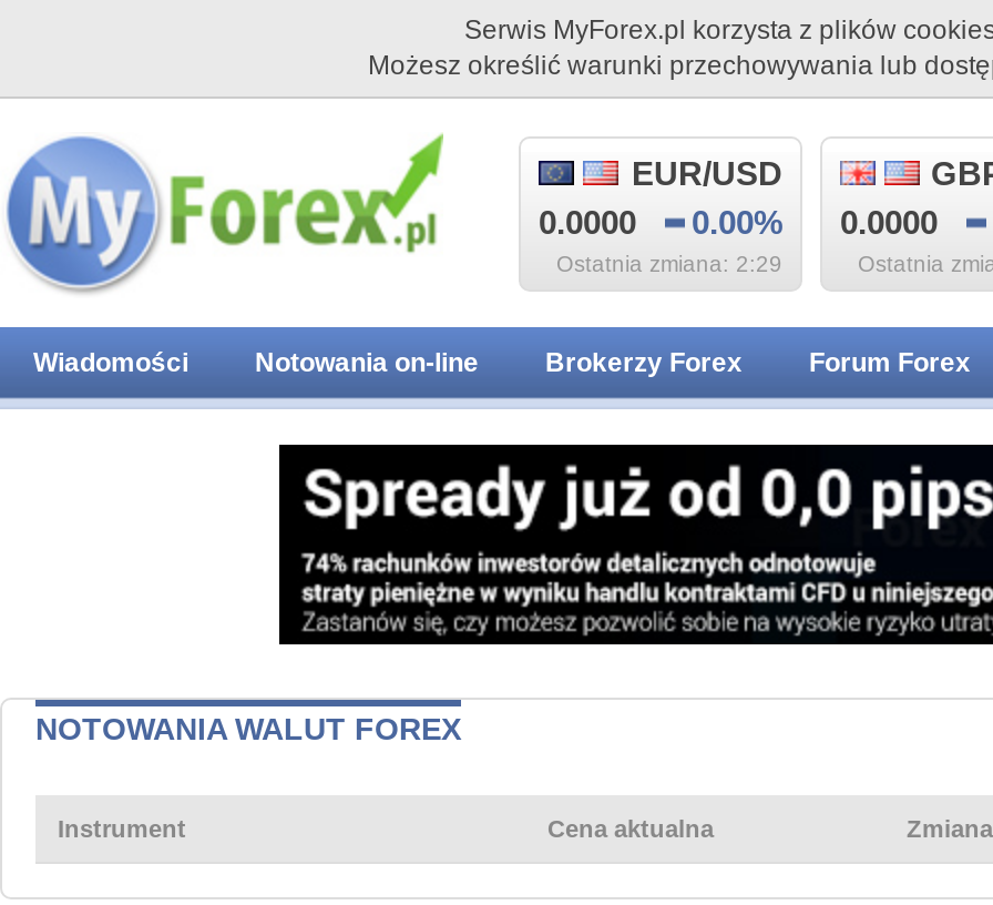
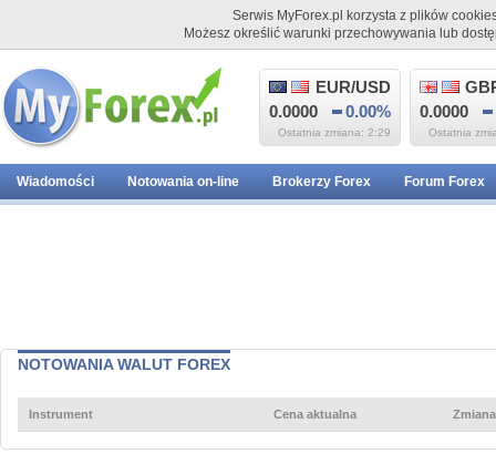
- [image]
